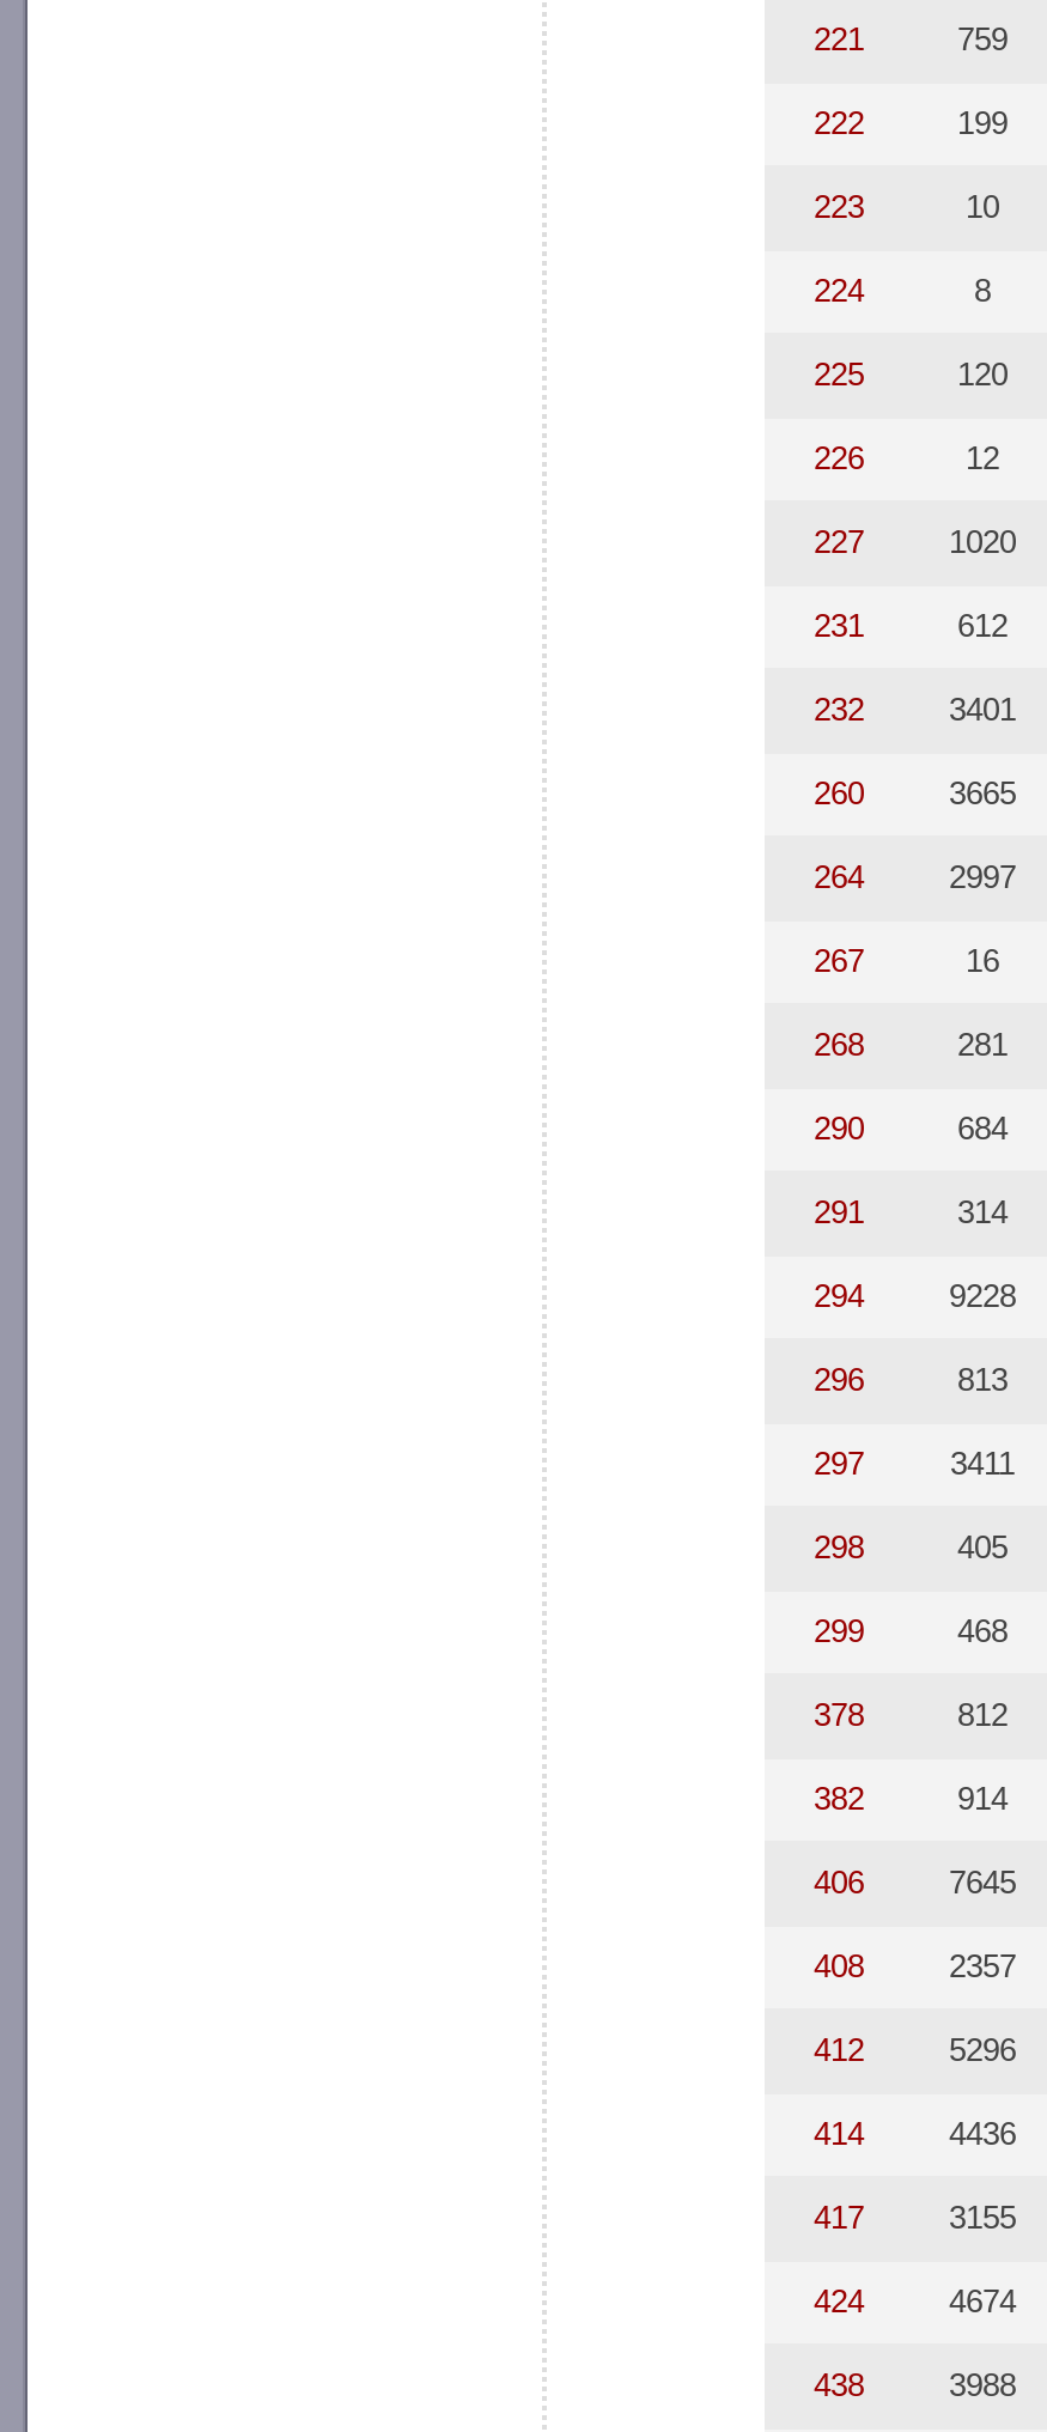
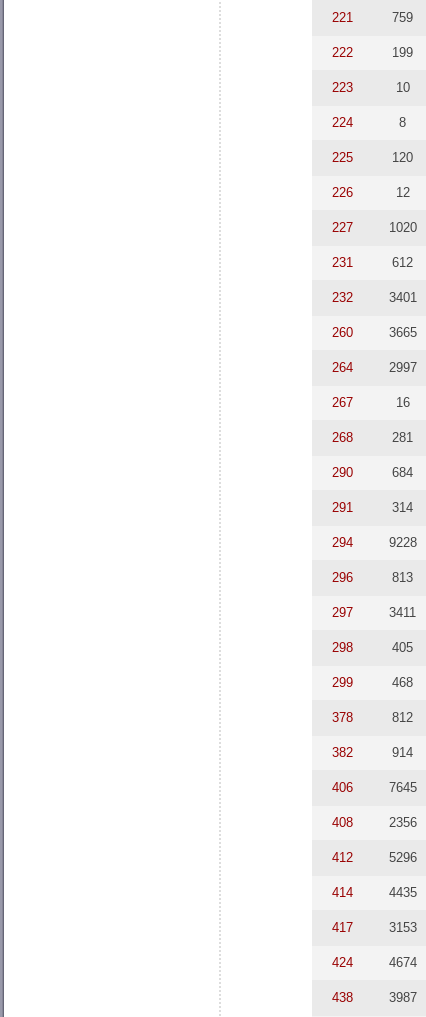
- 2357
+ 2356

- 4436
+ 4435

- 3155
+ 3153

- 3988
+ 3987
